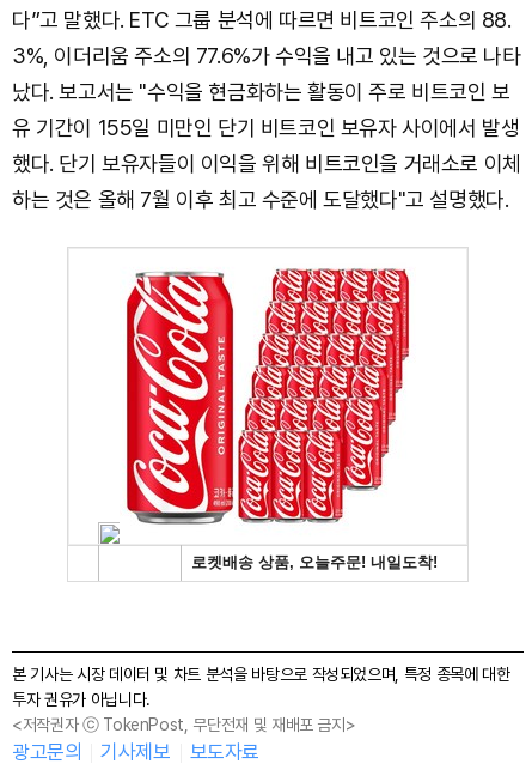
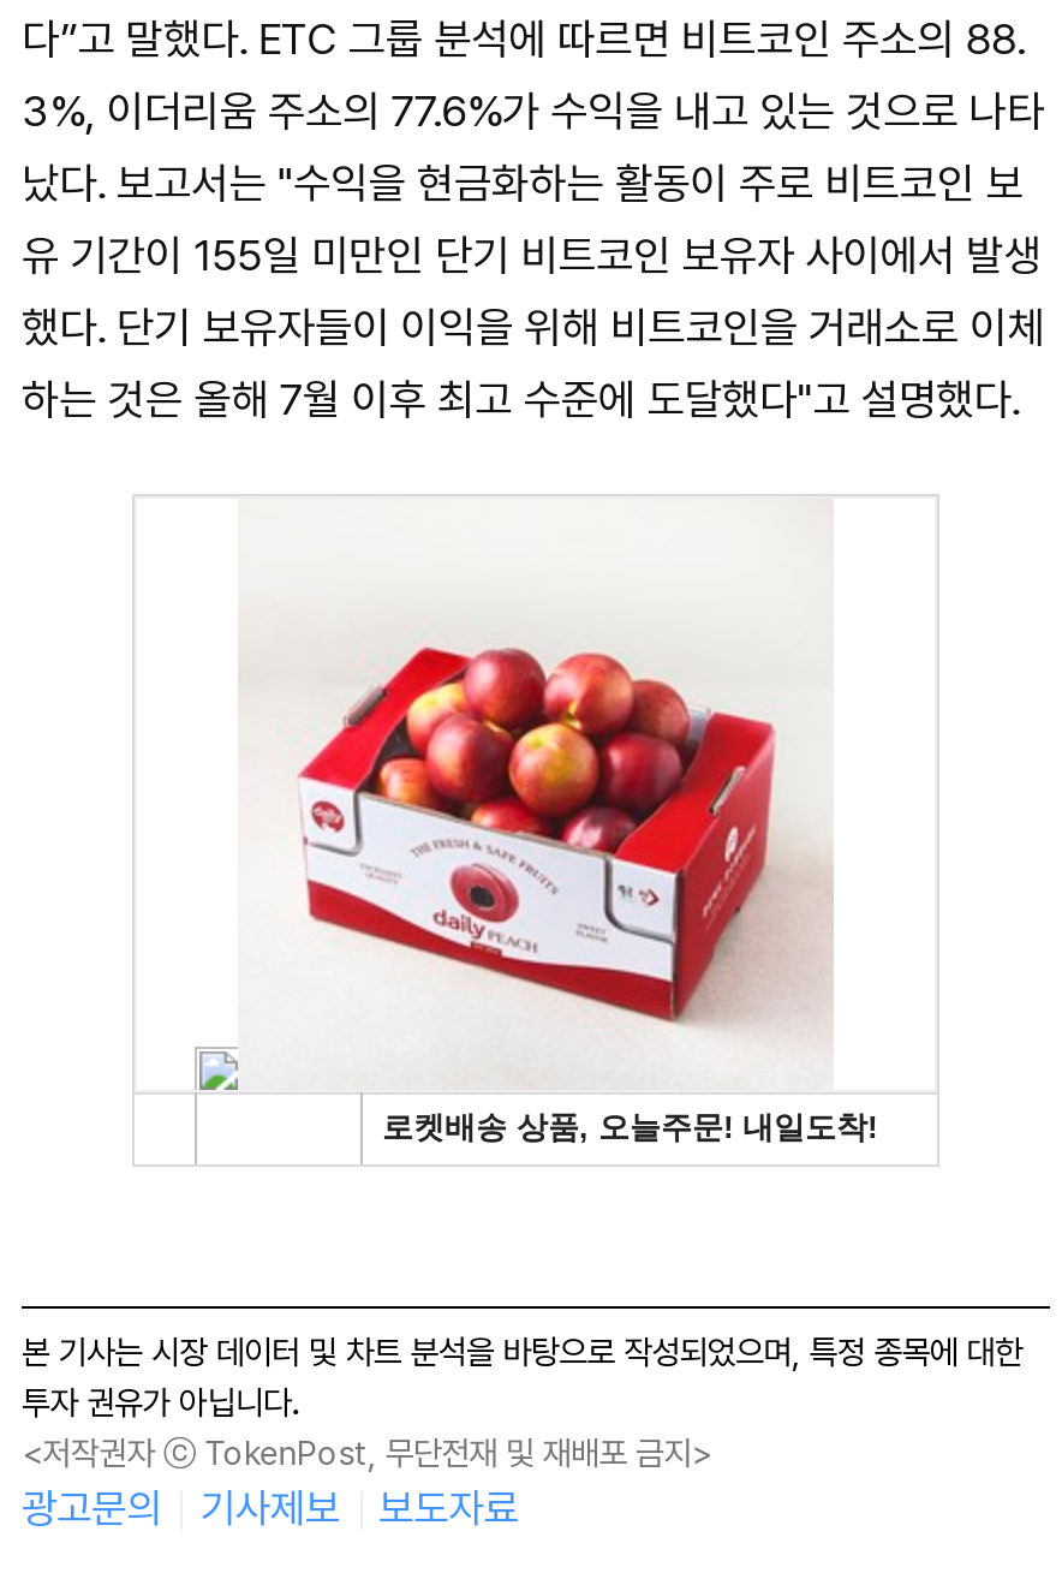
- [image]
+ [image]
